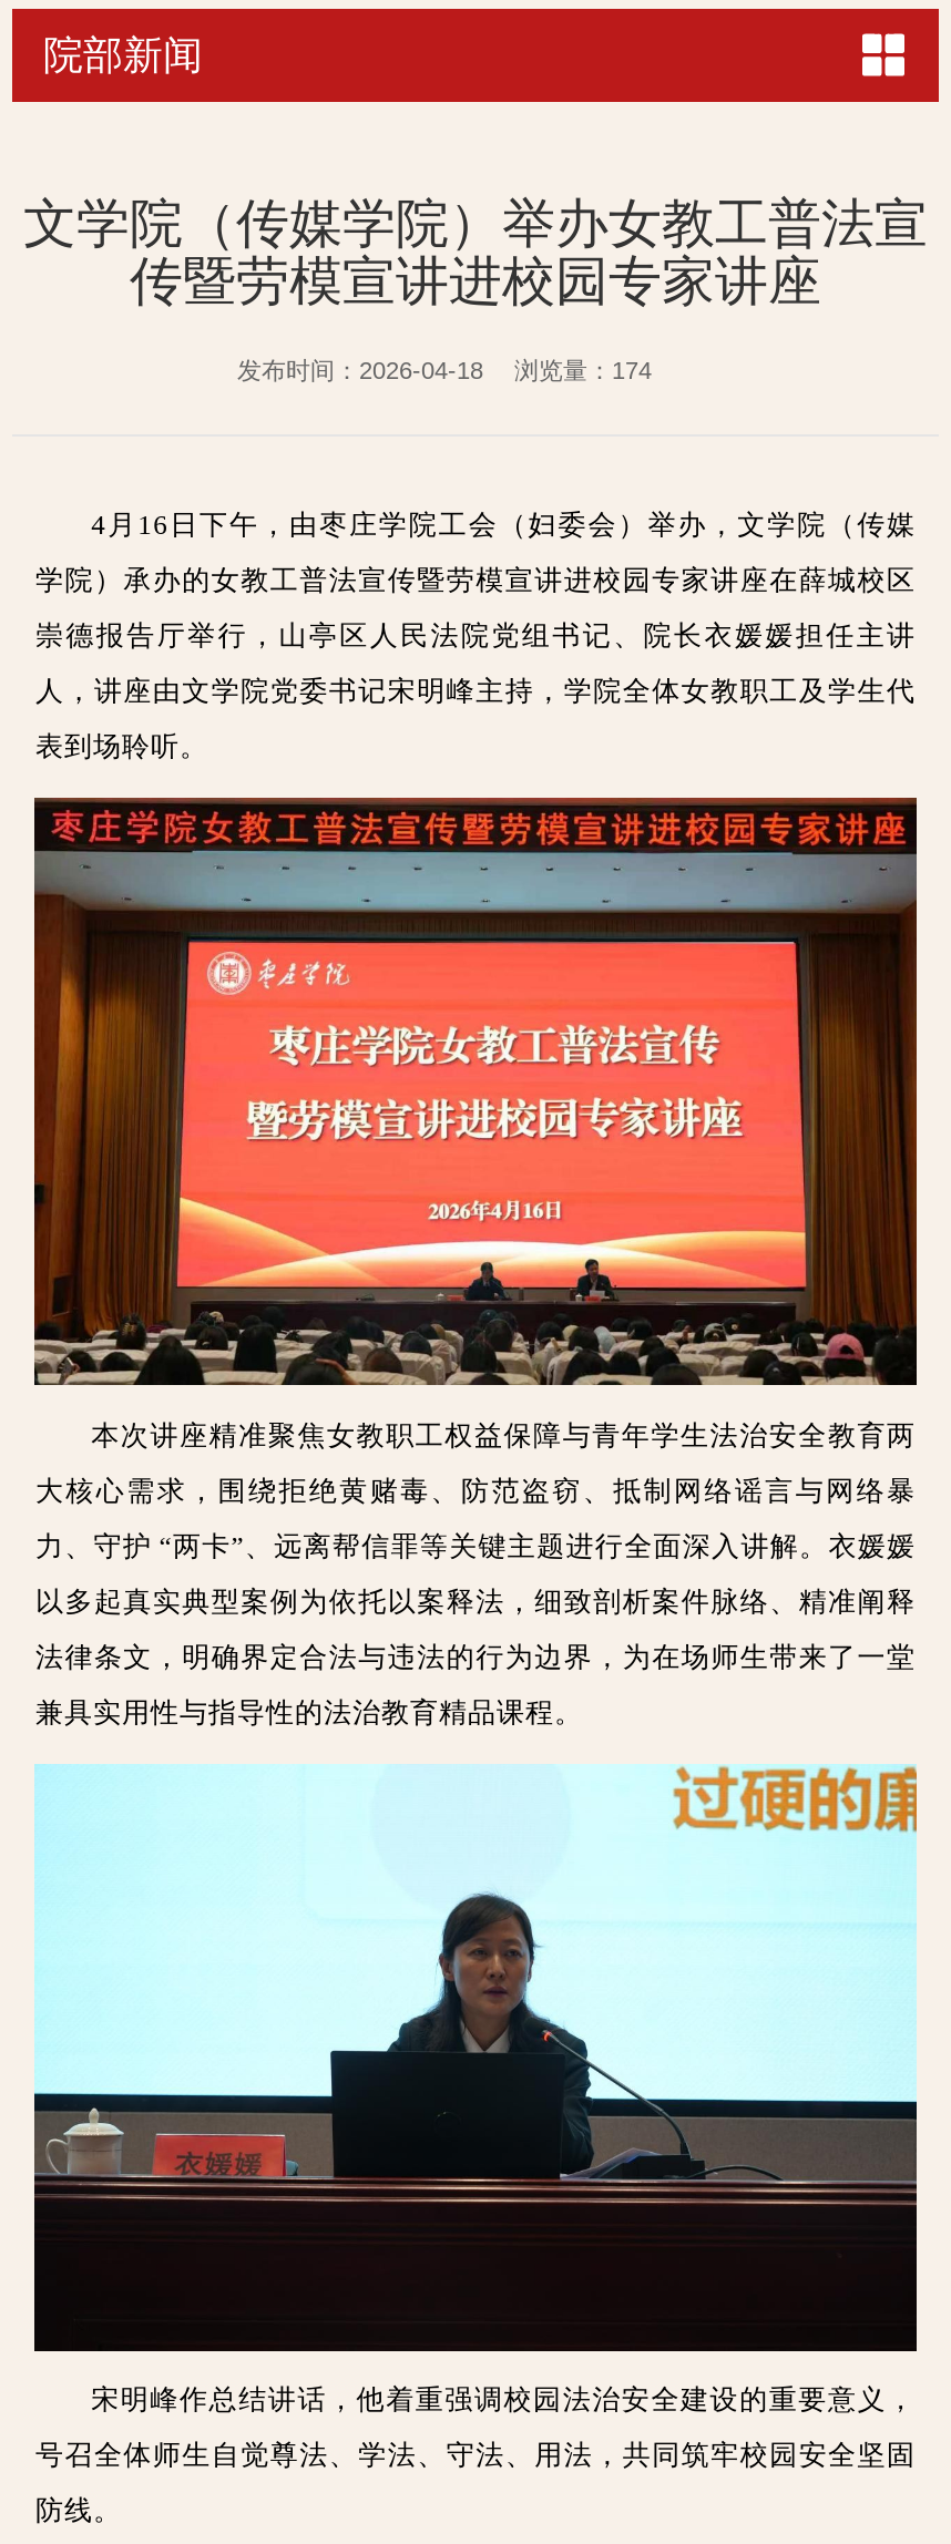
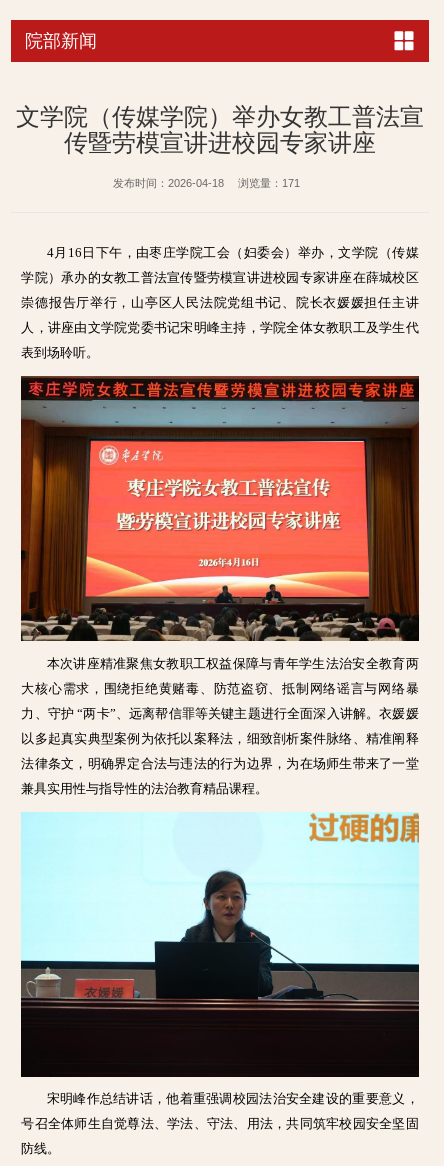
- 发布时间：2026-04-18 浏览量：174
+ 发布时间：2026-04-18 浏览量：171
